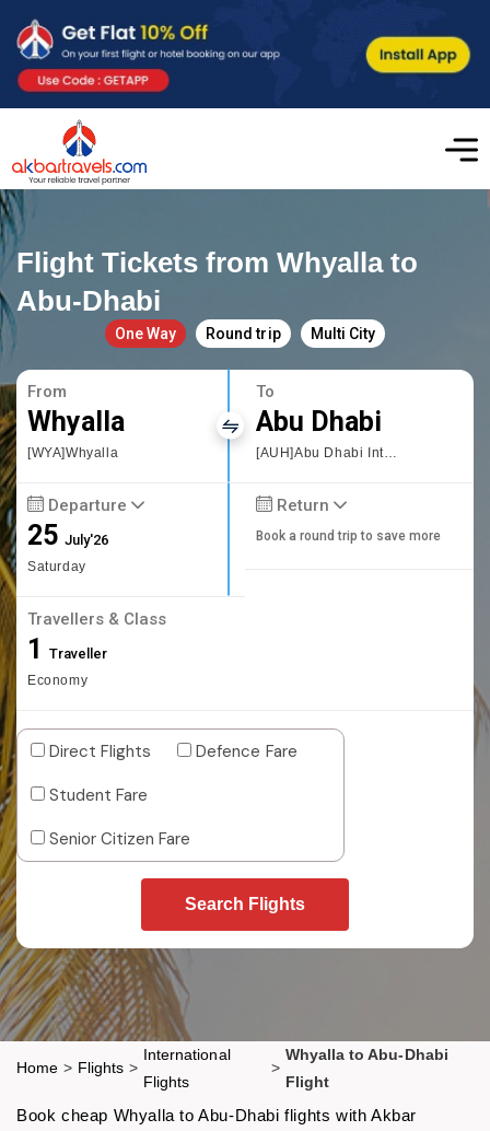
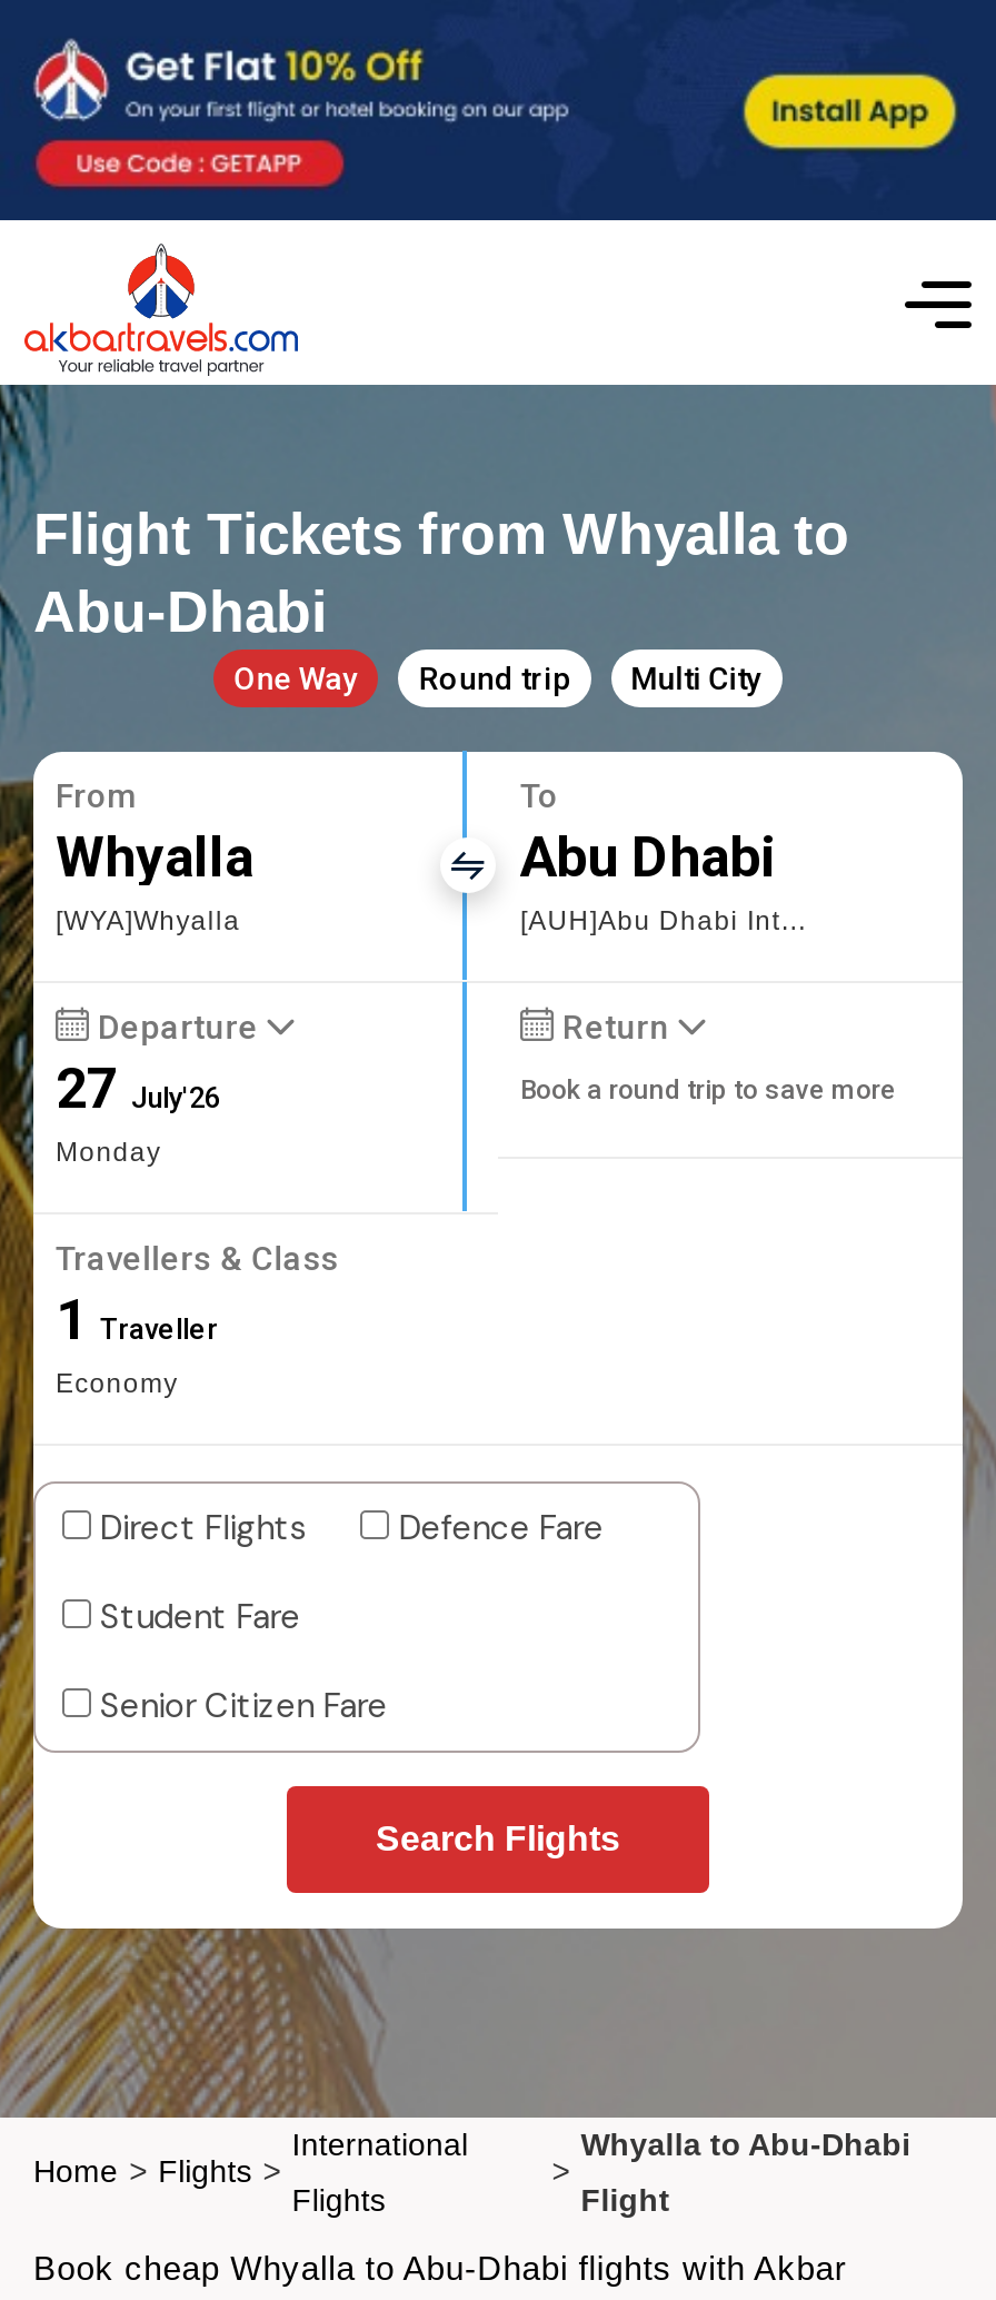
- 25 July'26
- Saturday
+ 27 July'26
+ Monday
